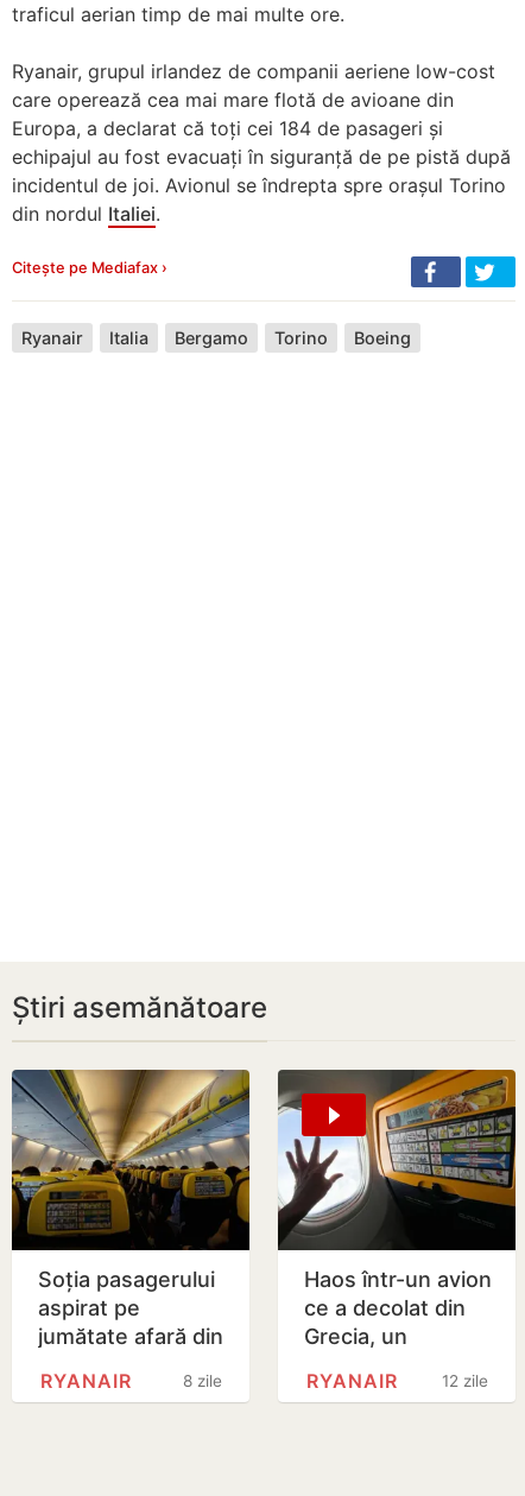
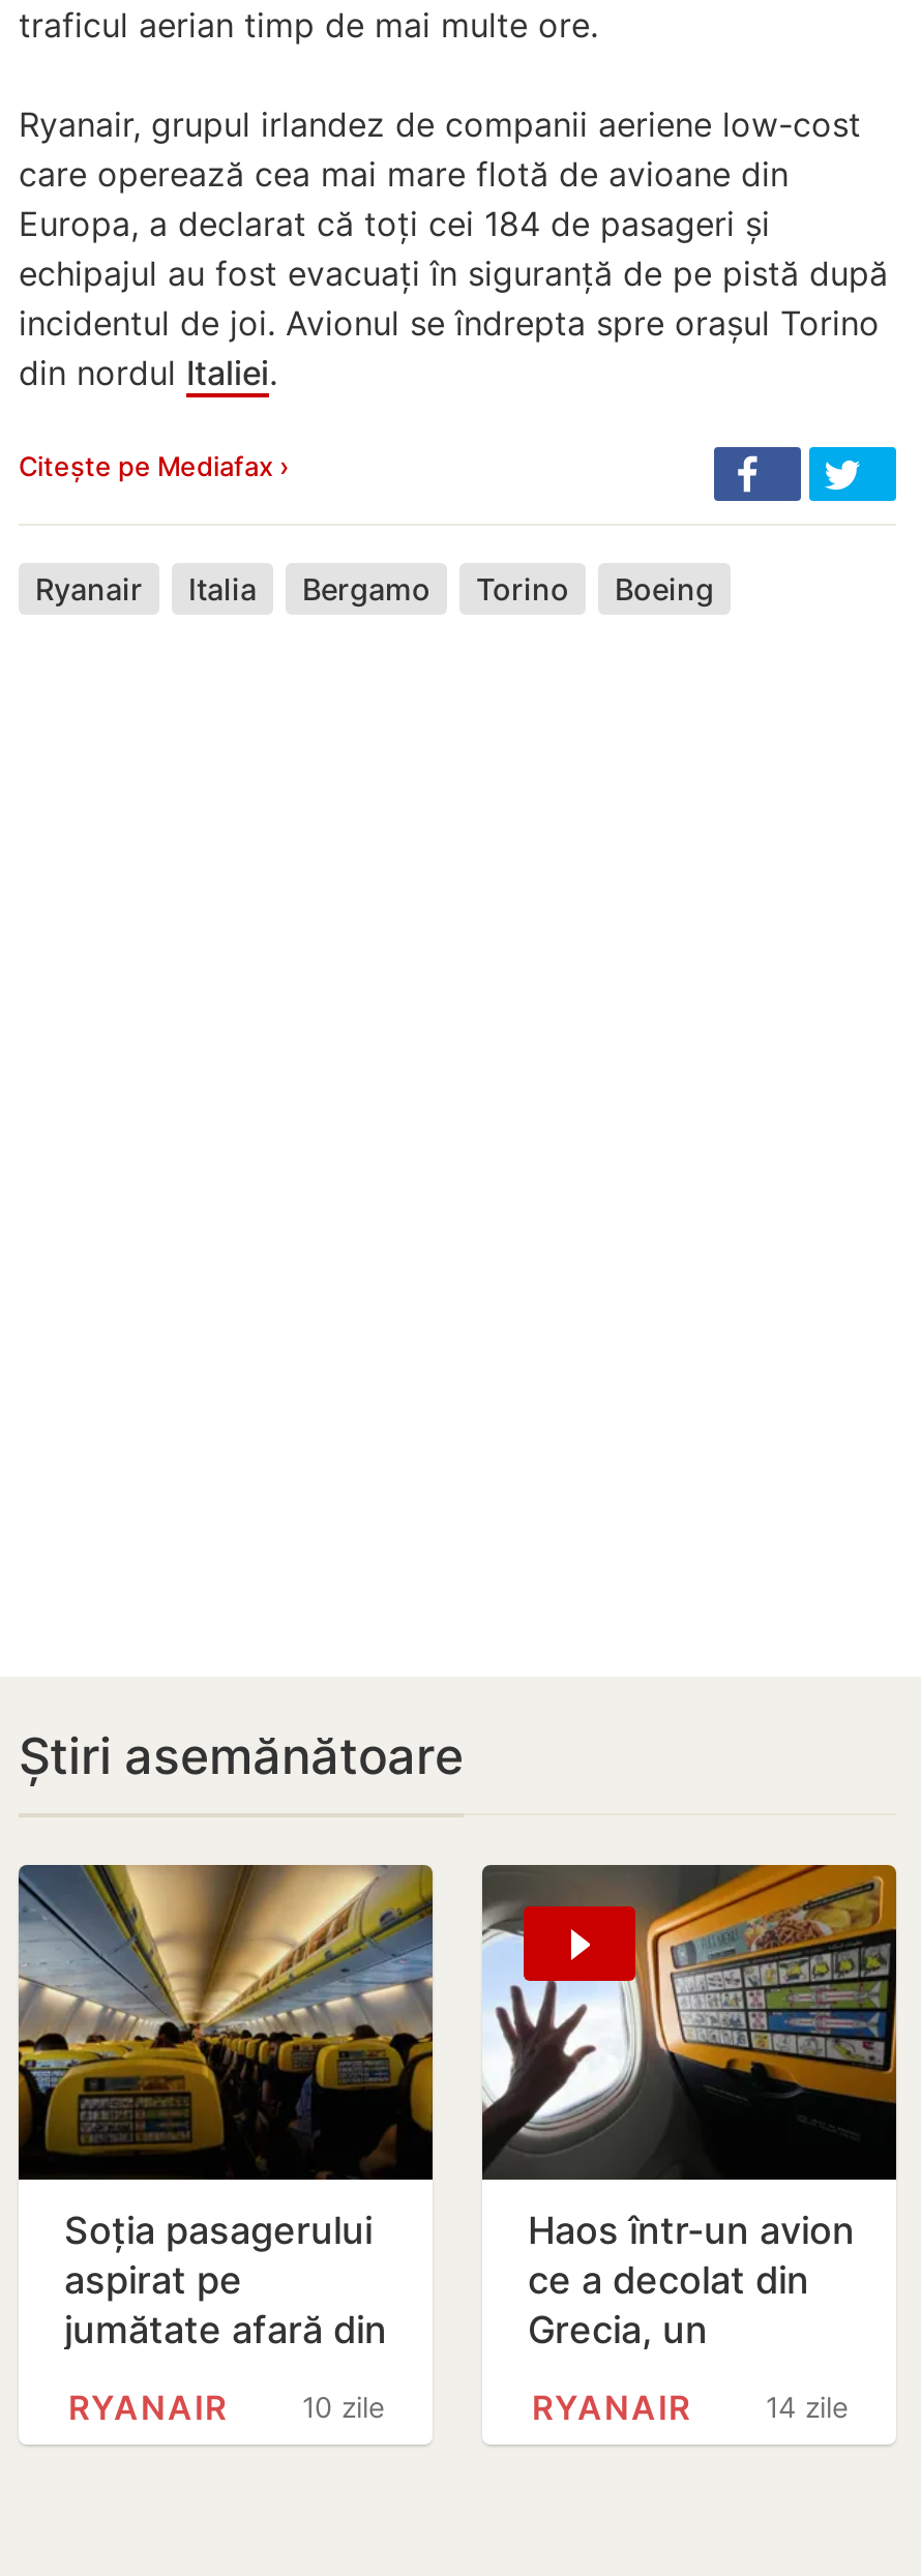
- 8 zile
+ 10 zile

- 12 zile
+ 14 zile
